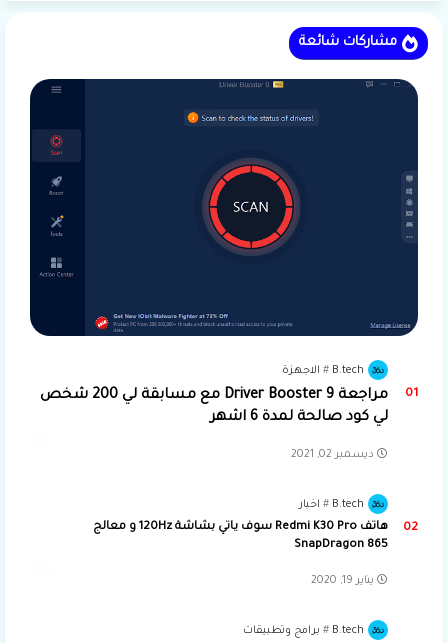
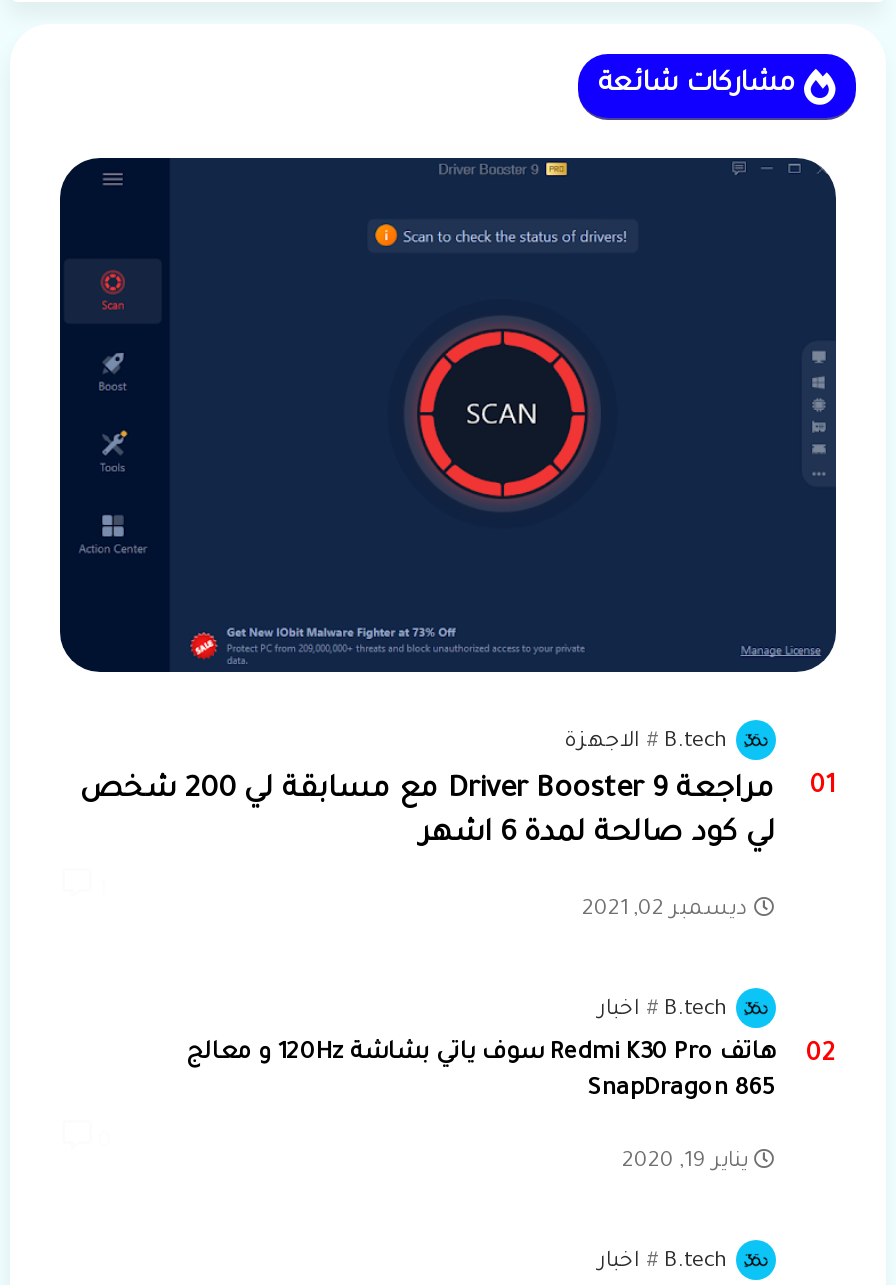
- برامج وتطبيقات
+ اخبار
